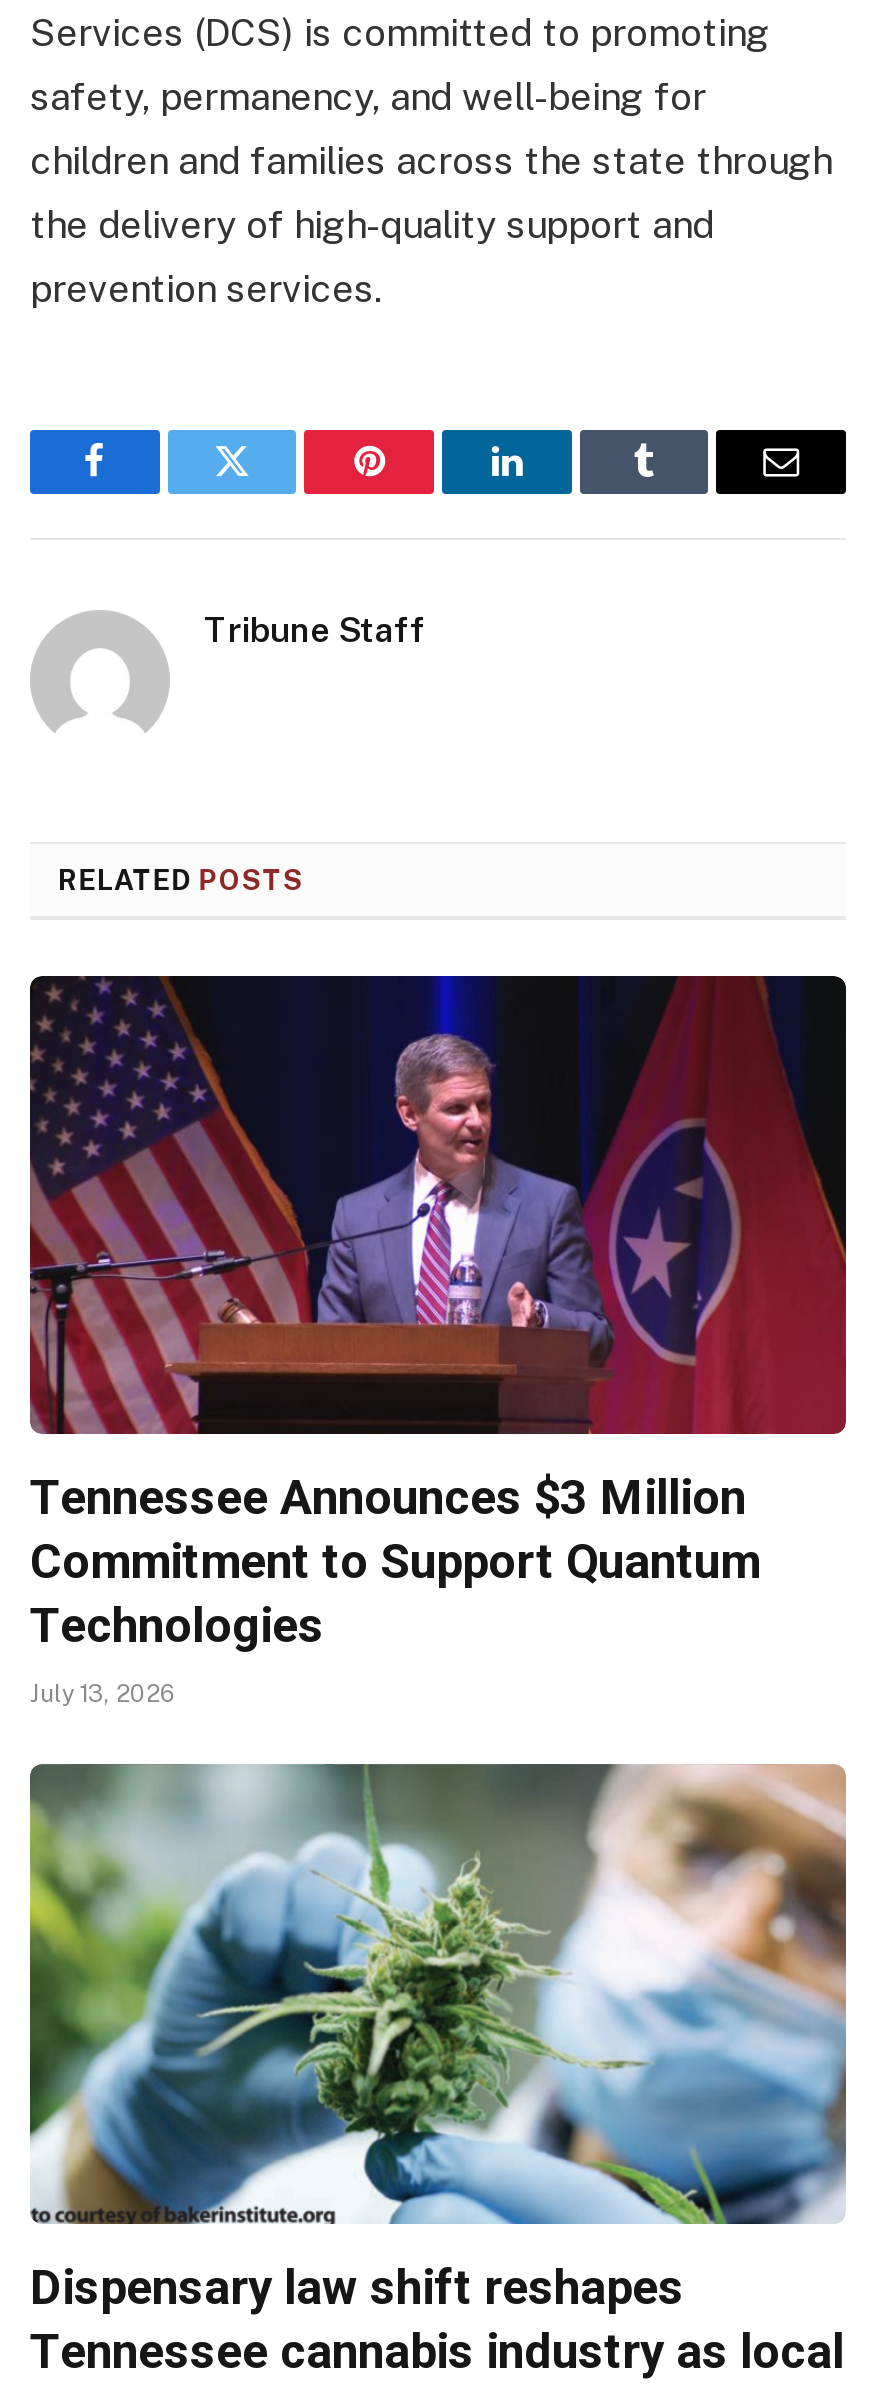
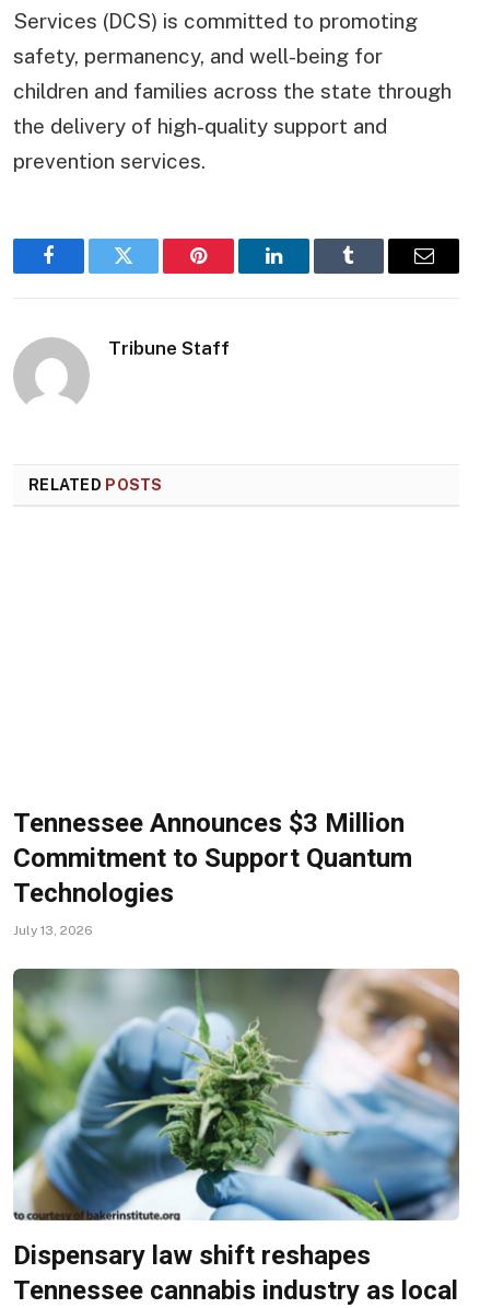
- [image]
